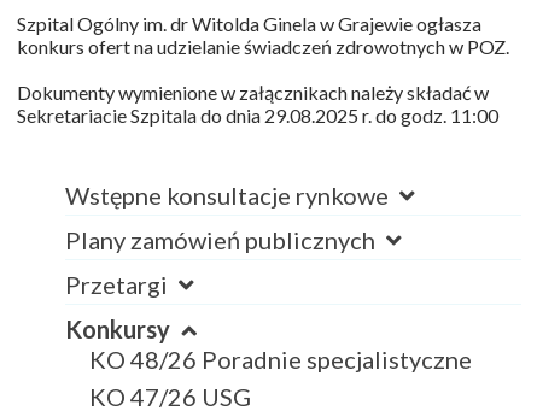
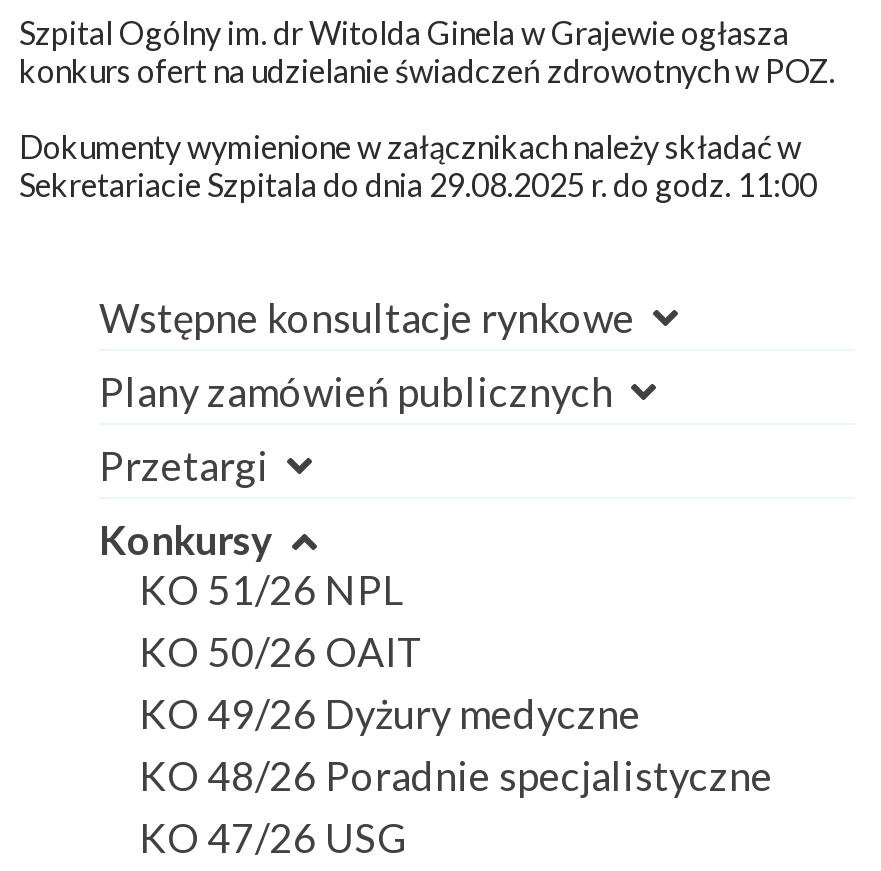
+ KO 51/26 NPL
+ KO 50/26 OAIT
+ KO 49/26 Dyżury medyczne
